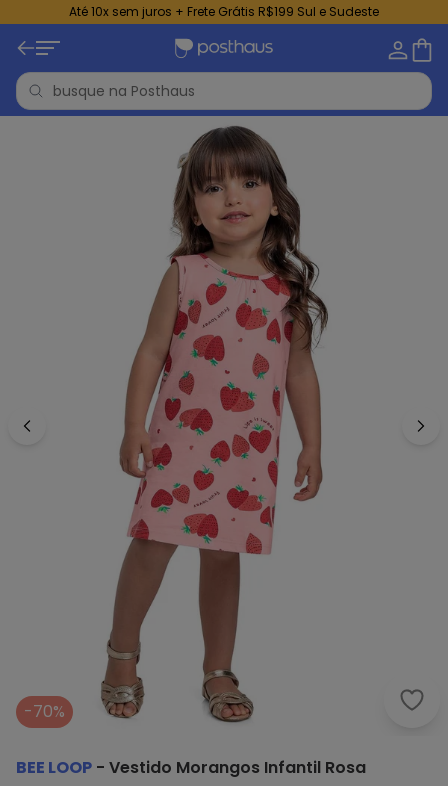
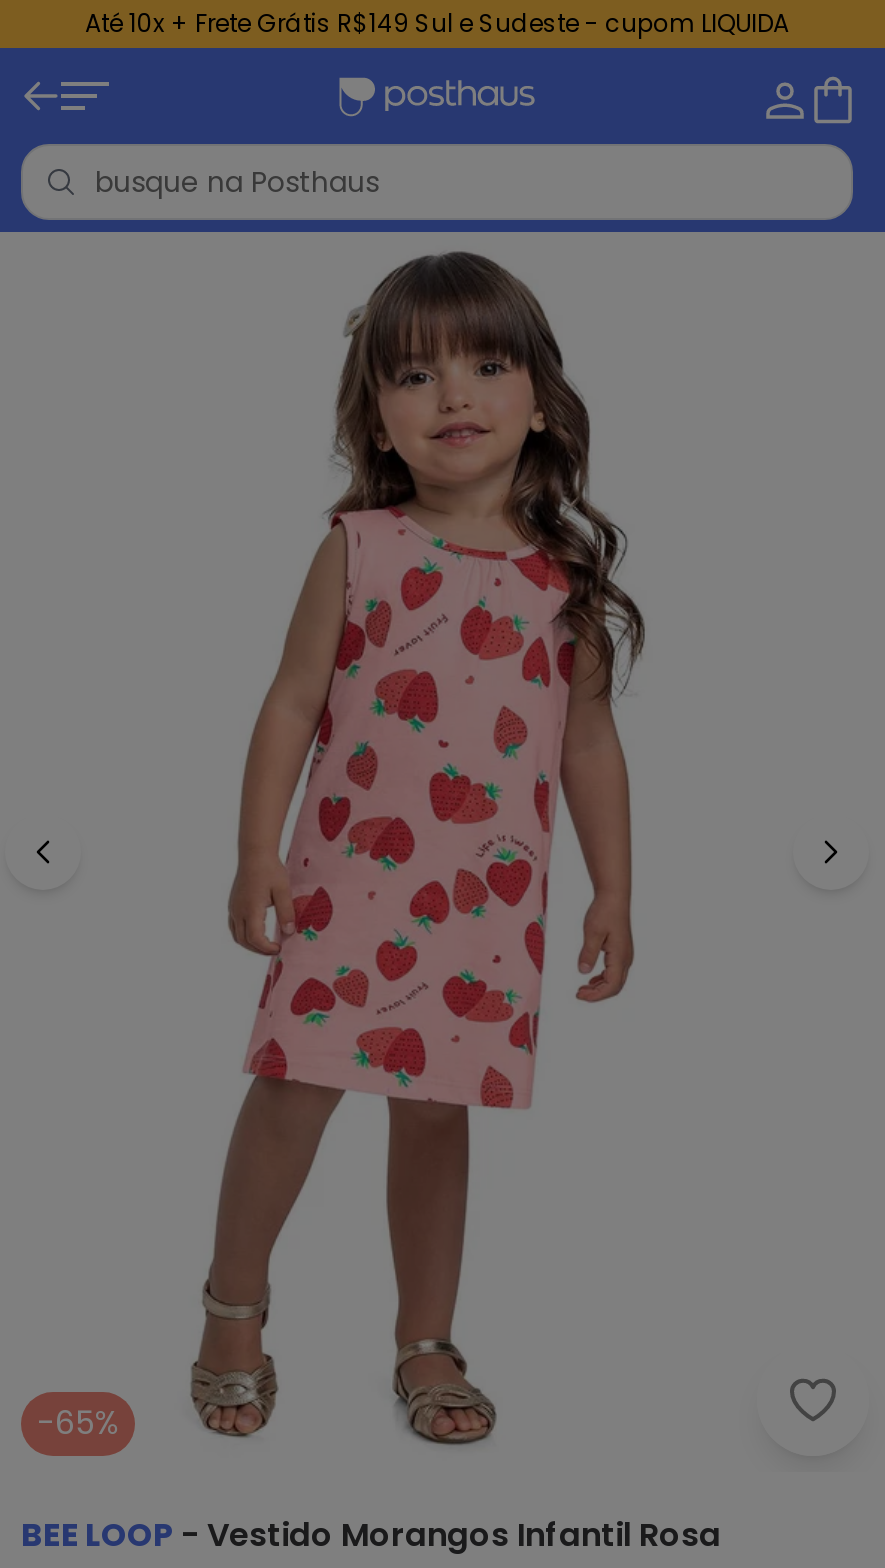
- Até 10x sem juros + Frete Grátis R$199 Sul e Sudeste
+ Até 10x + Frete Grátis R$149 Sul e Sudeste - cupom LIQUIDA

- -70%
+ -65%
